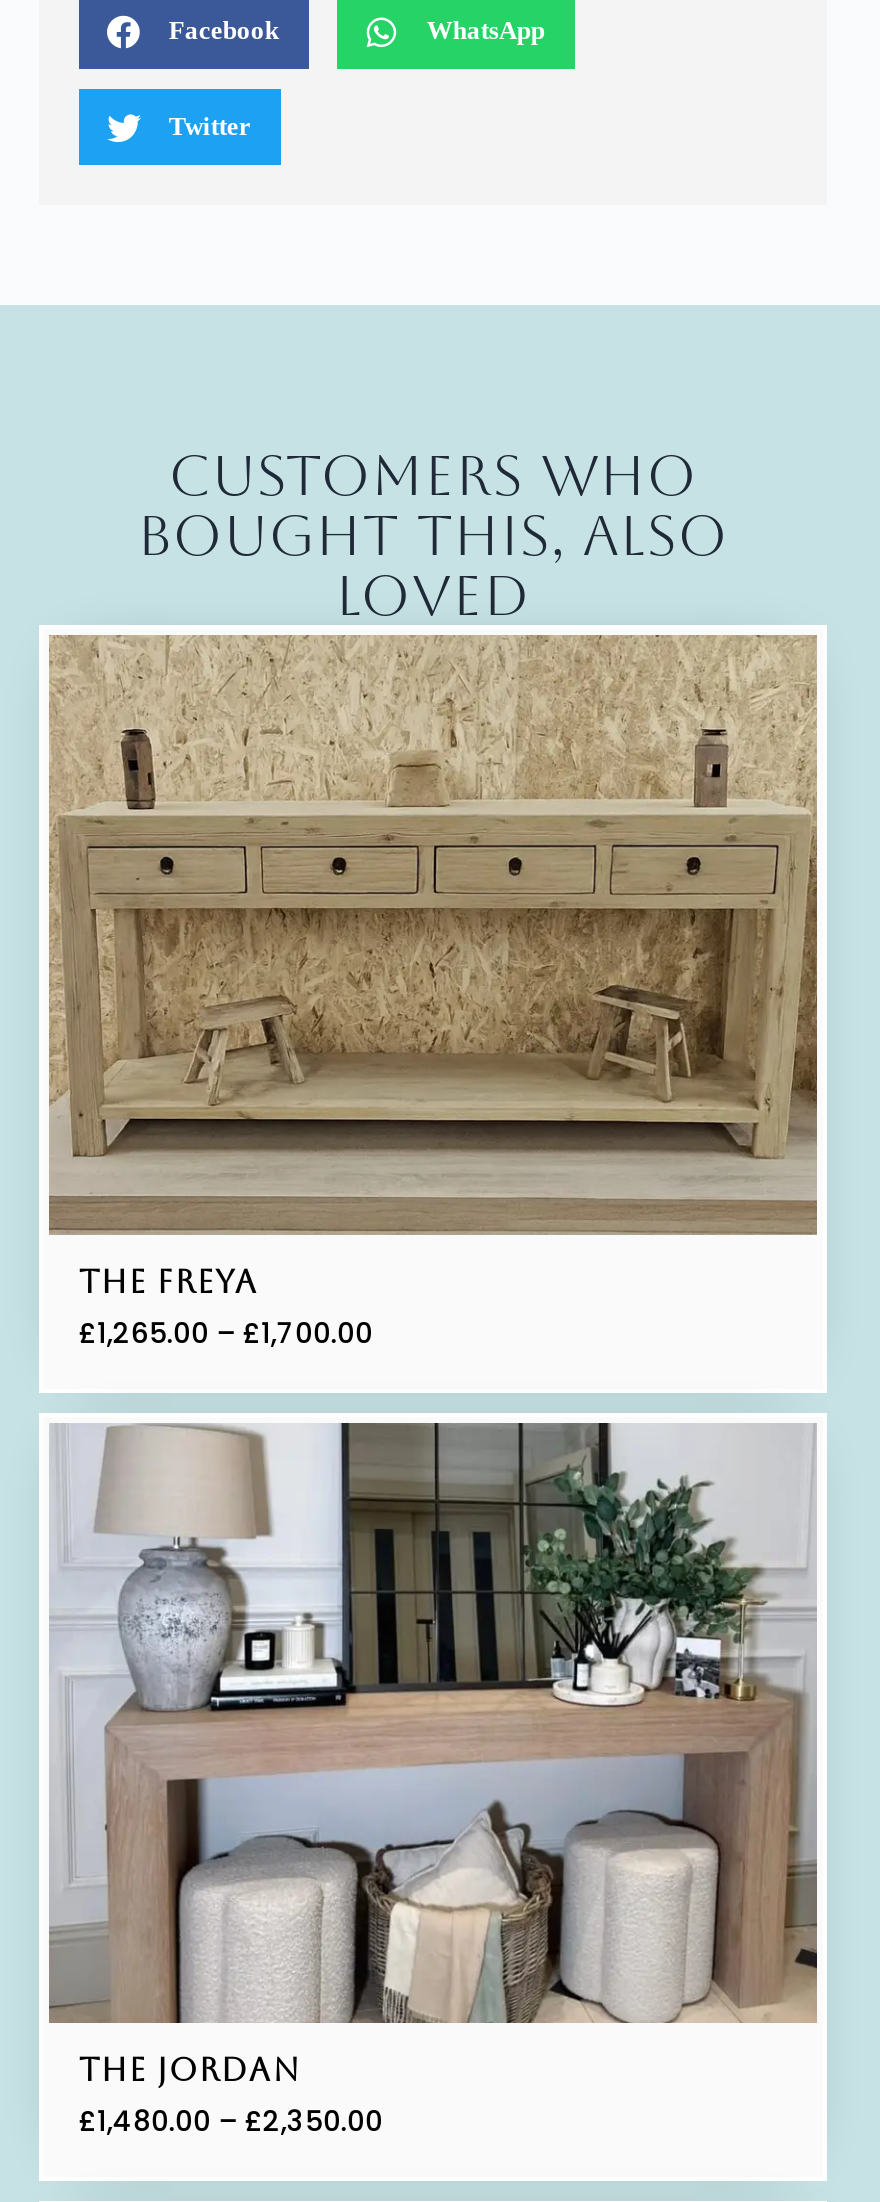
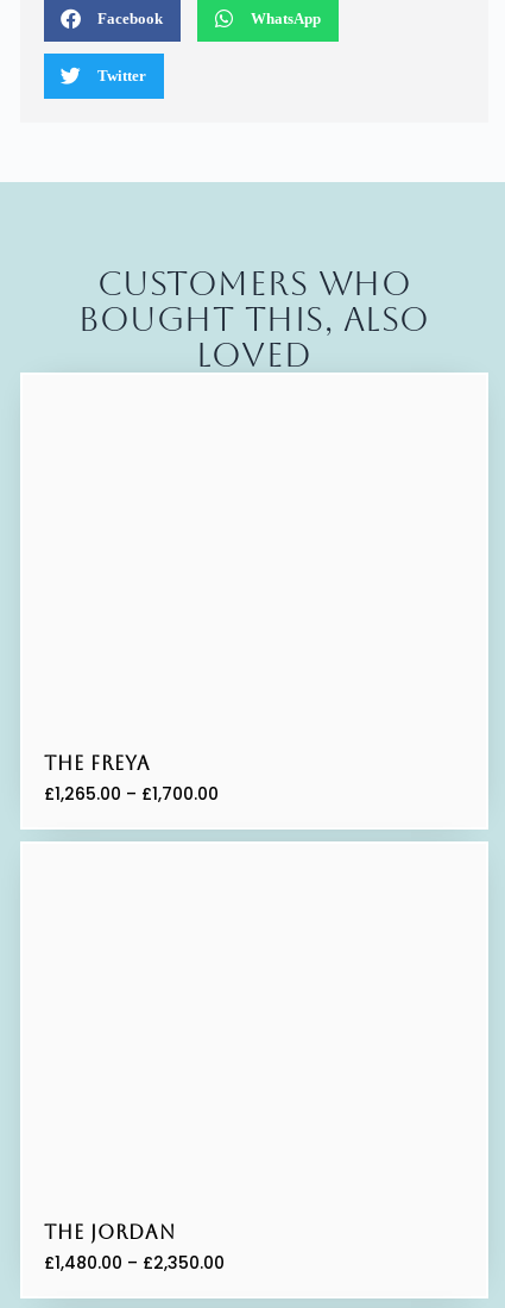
- [image]

- [image]
